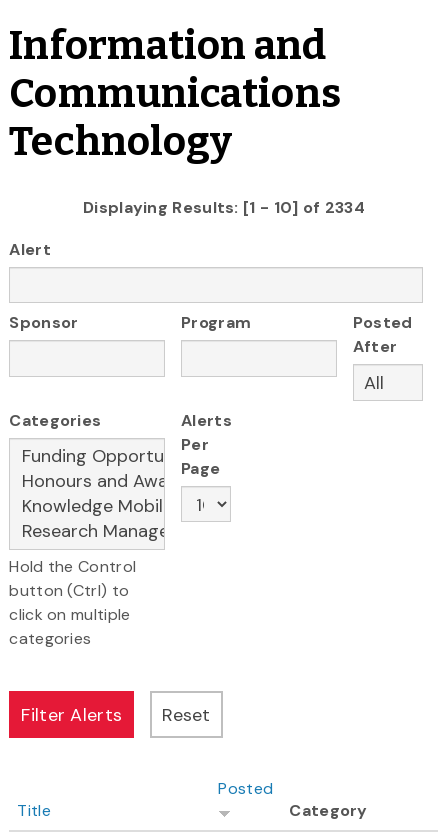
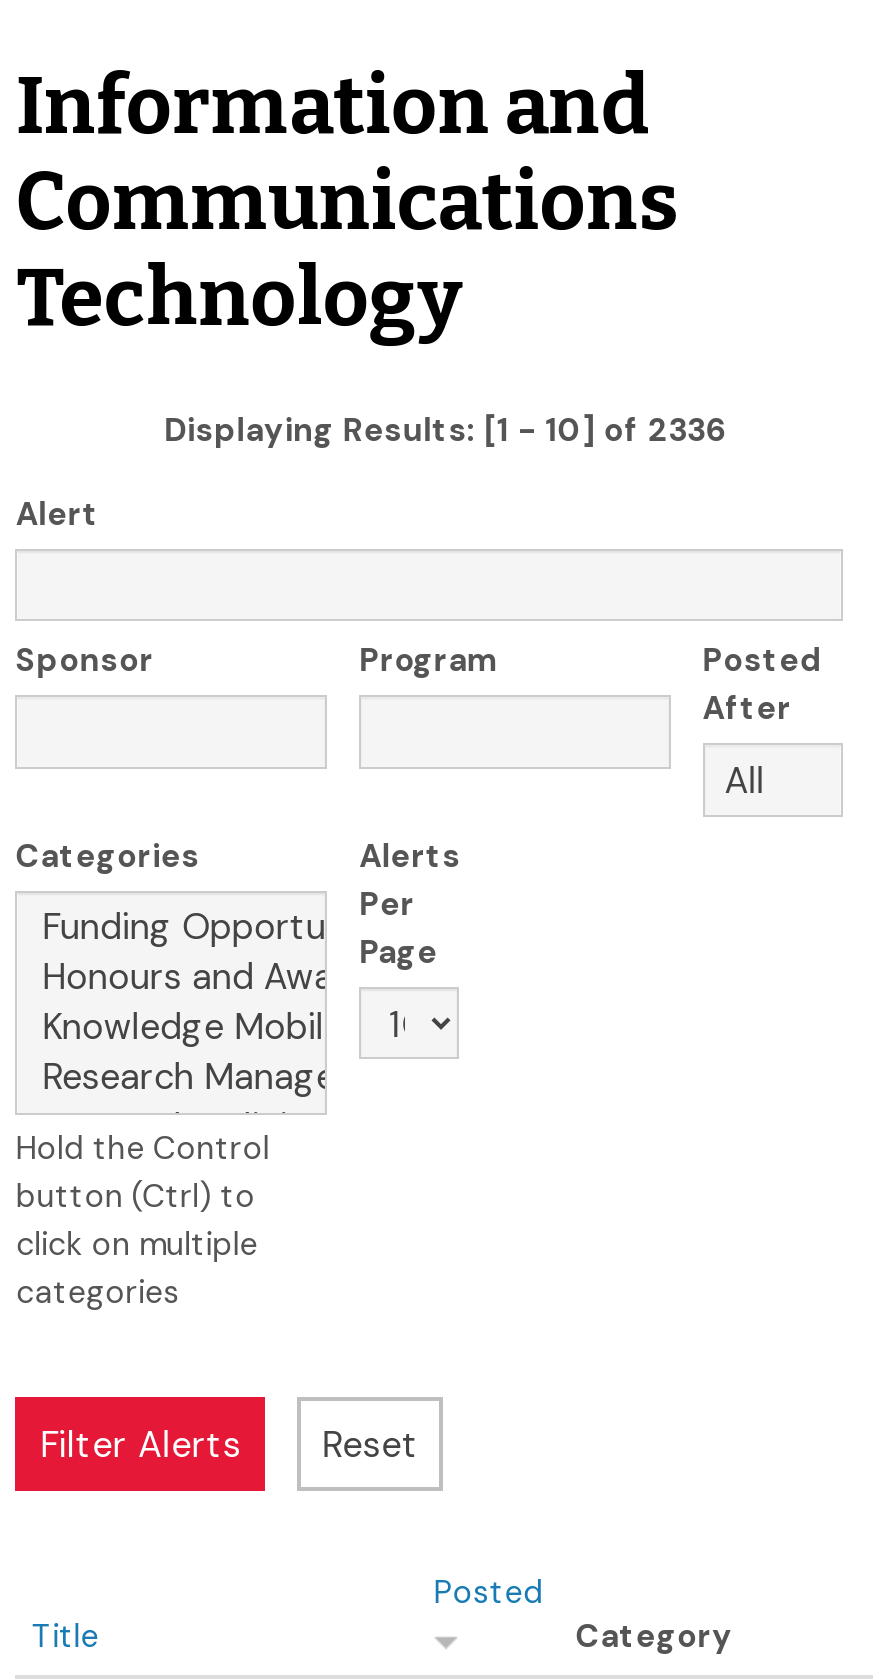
- Displaying Results: [1 - 10] of 2334
+ Displaying Results: [1 - 10] of 2336
